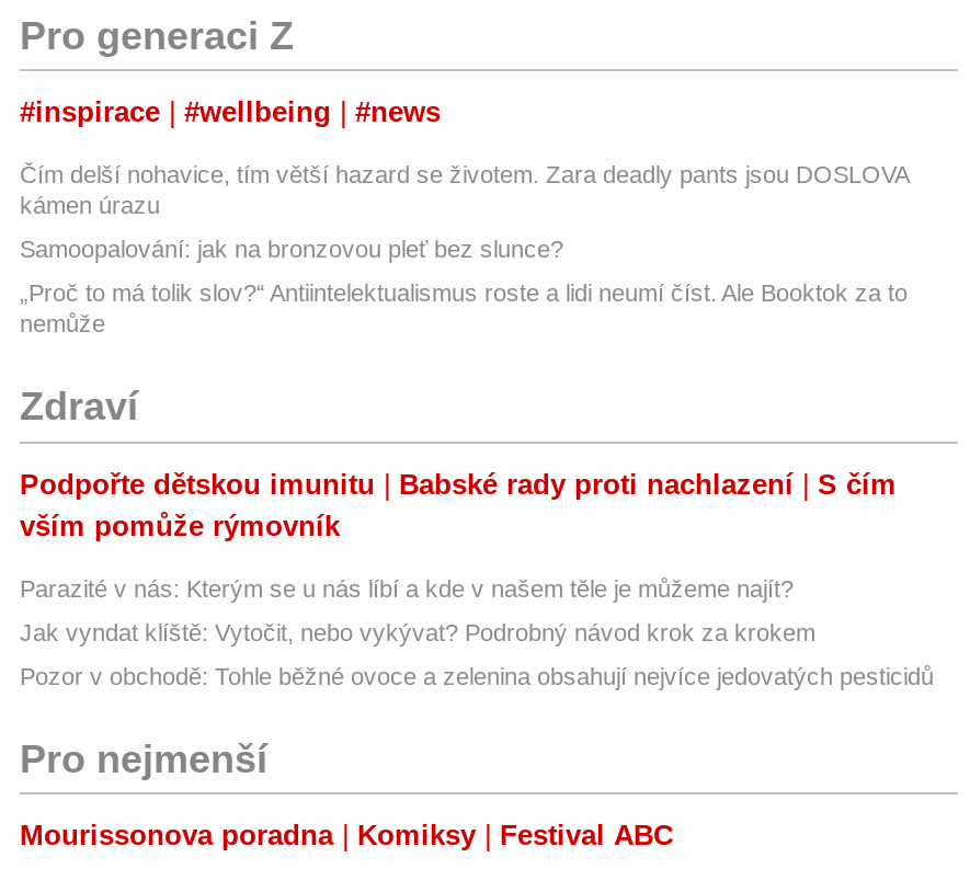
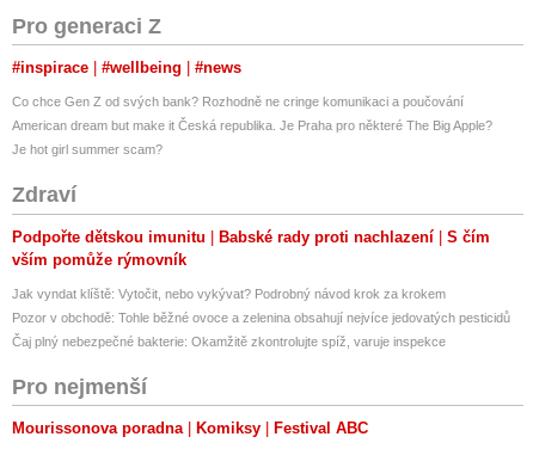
- Čím delší nohavice, tím větší hazard se životem. Zara deadly pants jsou DOSLOVA
- kámen úrazu
+ Co chce Gen Z od svých bank? Rozhodně ne cringe komunikaci a poučování

- Samoopalování: jak na bronzovou pleť bez slunce?
+ American dream but make it Česká republika. Je Praha pro některé The Big Apple?

- „Proč to má tolik slov?“ Antiintelektualismus roste a lidi neumí číst. Ale Booktok za to
- nemůže
+ Je hot girl summer scam?

- Parazité v nás: Kterým se u nás líbí a kde v našem těle je můžeme najít?

moved up: Jak vyndat klíště: Vytočit, nebo vykývat? Podrobný návod krok za krokem | Pozor v obchodě: Tohle běžné ovoce a zelenina obsahují nejvíce jedovatých pesticidů

+ Čaj plný nebezpečné bakterie: Okamžitě zkontrolujte spíž, varuje inspekce
